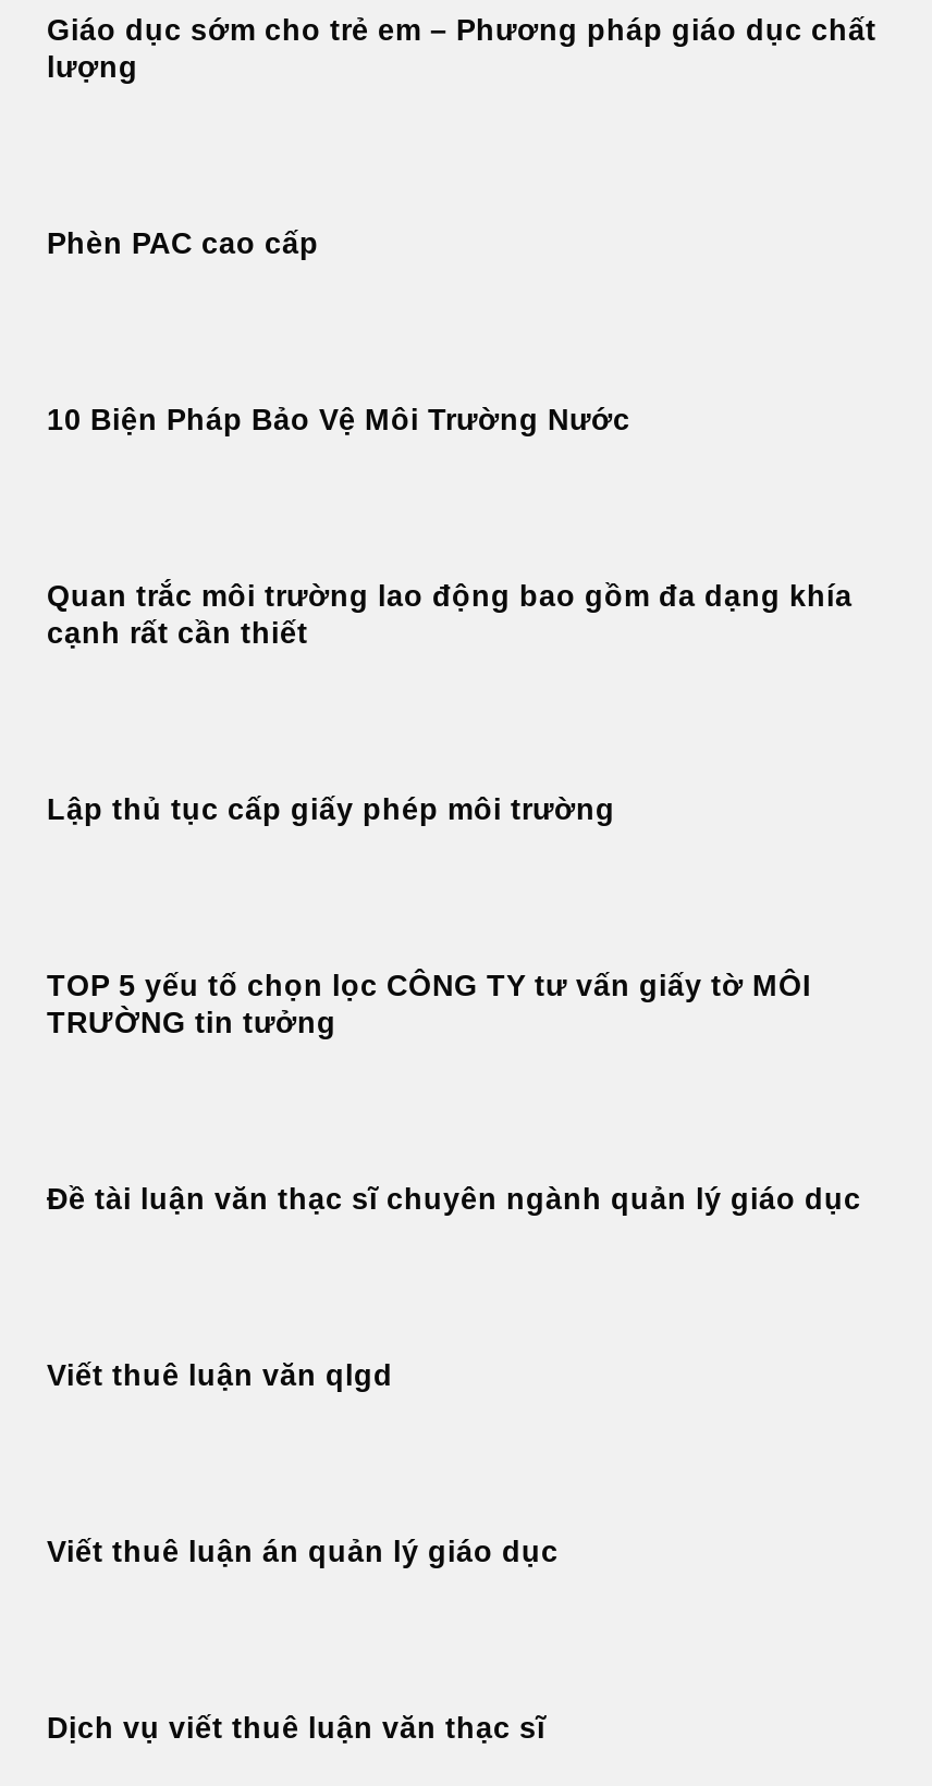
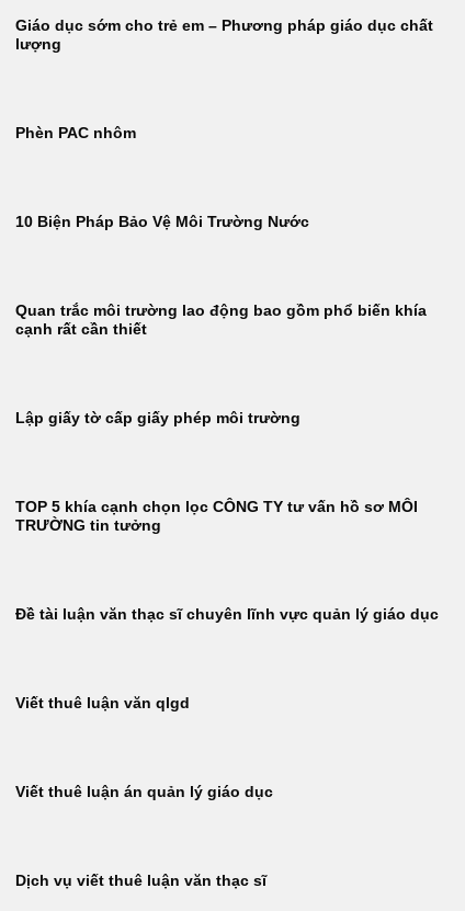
- Phèn PAC cao cấp
+ Phèn PAC nhôm

- Quan trắc môi trường lao động bao gồm đa dạng khía
+ Quan trắc môi trường lao động bao gồm phổ biến khía

- Lập thủ tục cấp giấy phép môi trường
+ Lập giấy tờ cấp giấy phép môi trường

- TOP 5 yếu tố chọn lọc CÔNG TY tư vấn giấy tờ MÔI
+ TOP 5 khía cạnh chọn lọc CÔNG TY tư vấn hồ sơ MÔI

- Đề tài luận văn thạc sĩ chuyên ngành quản lý giáo dục
+ Đề tài luận văn thạc sĩ chuyên lĩnh vực quản lý giáo dục
